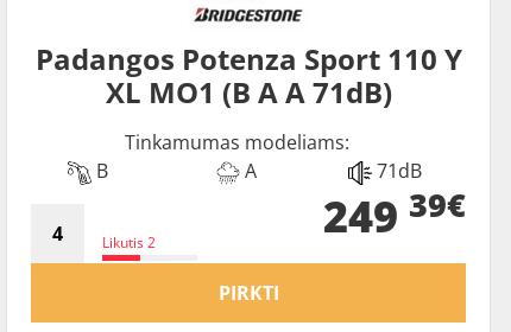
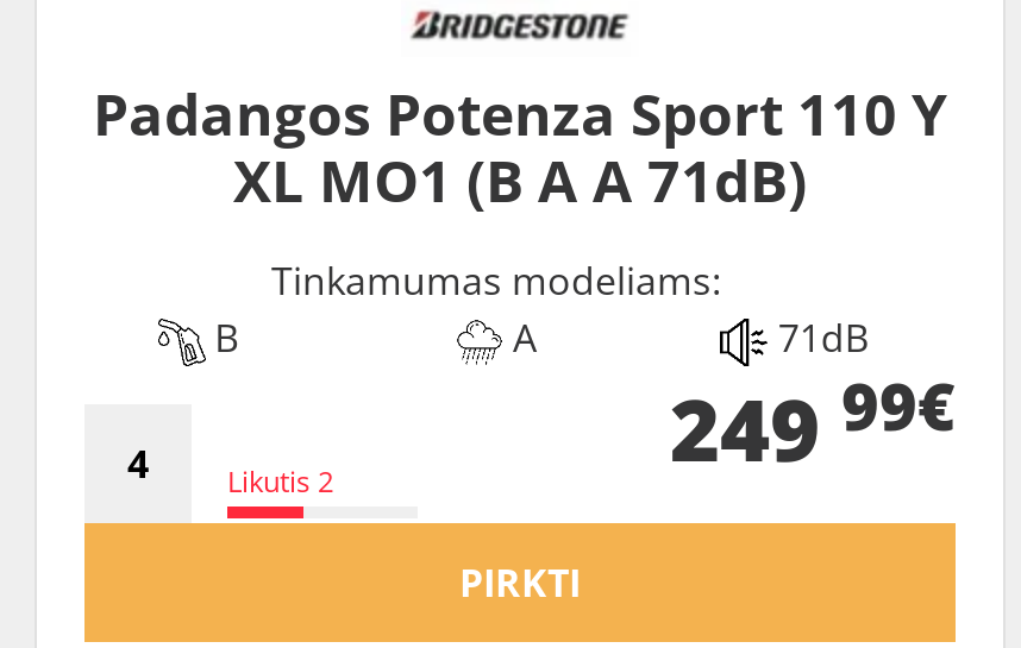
- 249 39€
+ 249 99€
